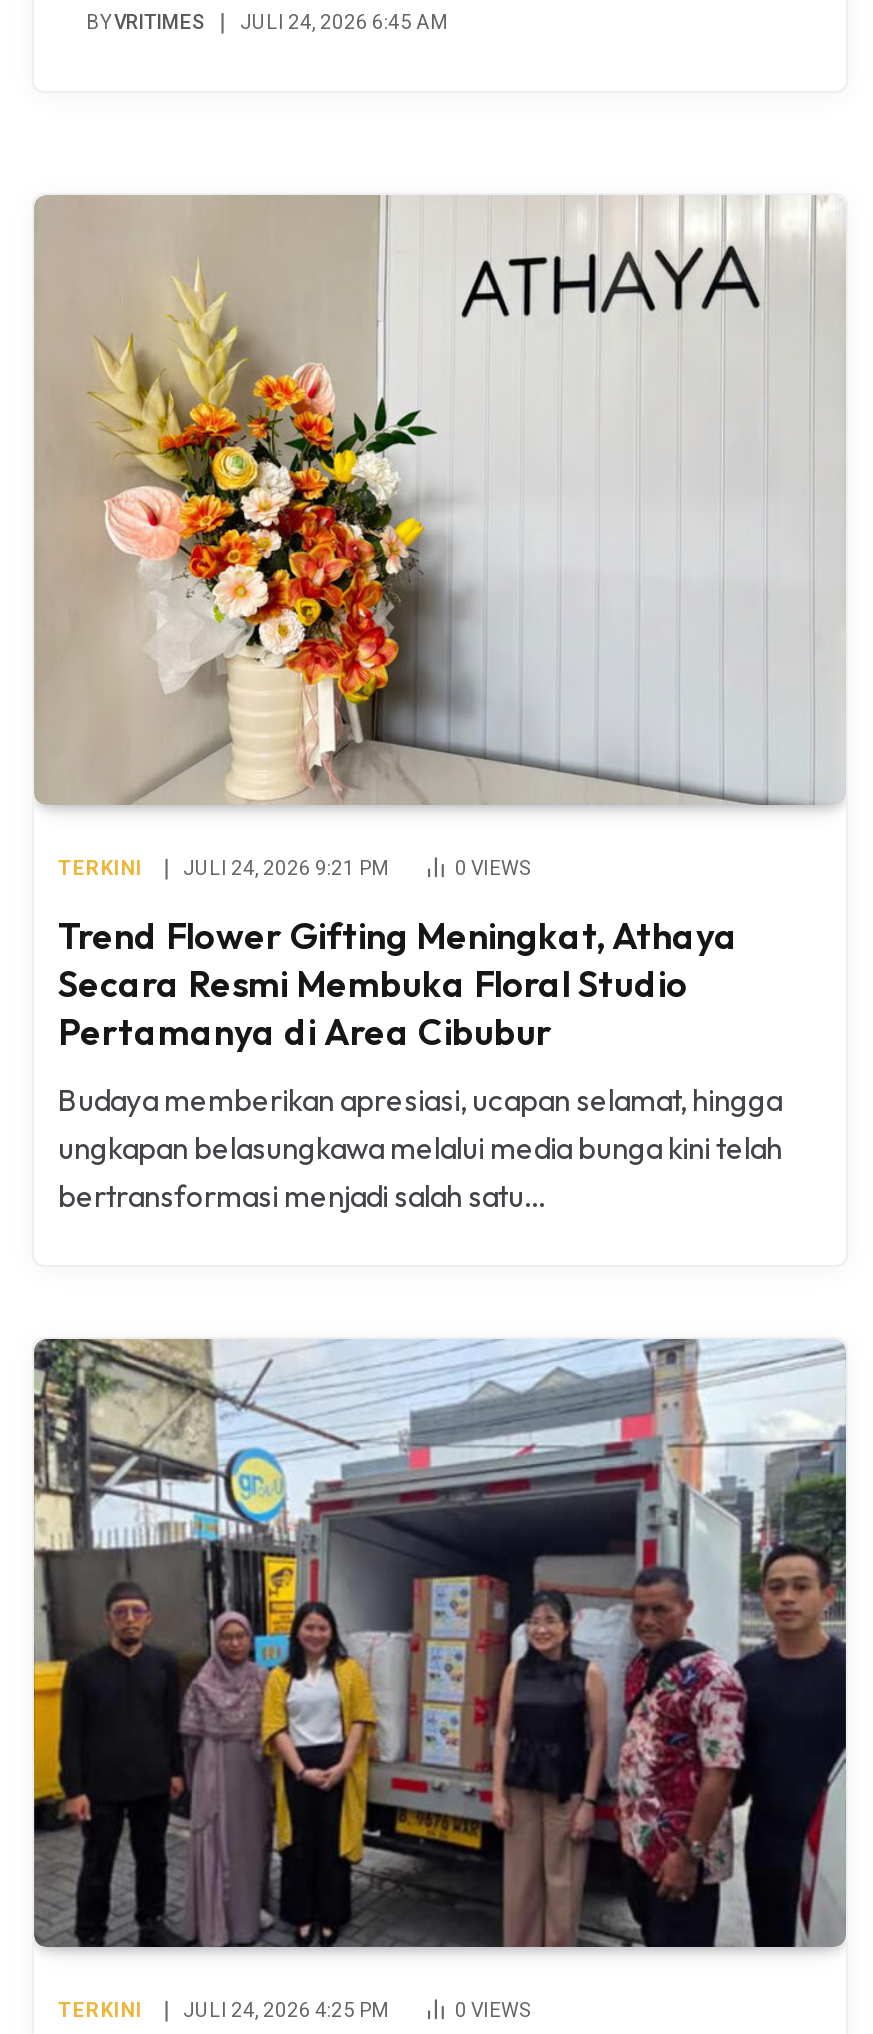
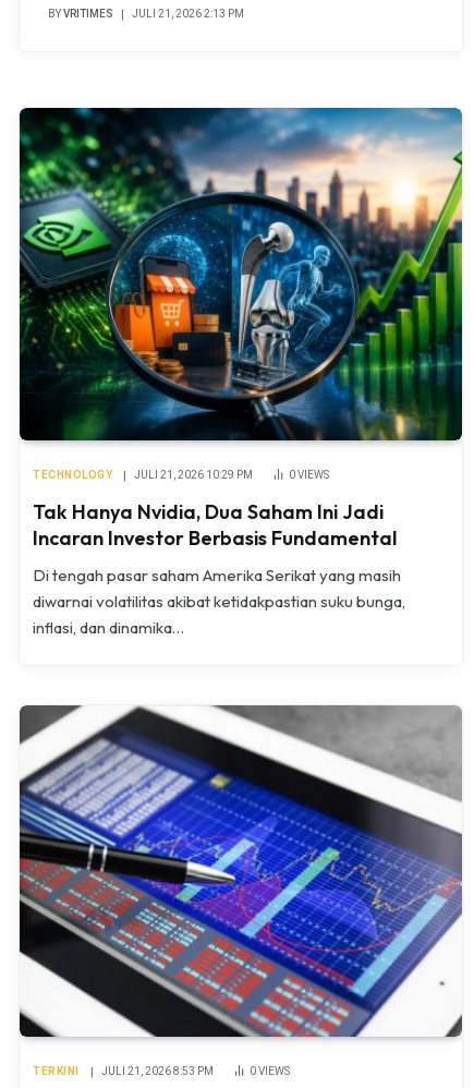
- BY VRITIMES JULI 24, 2026 6:45 AM
+ BY VRITIMES JULI 21, 2026 2:13 PM

- [image]
- TERKINI
- JULI 24, 2026 9:21 PM
+ [image]
+ TECHNOLOGY
+ JULI 21, 2026 10:29 PM

- Trend Flower Gifting Meningkat, Athaya
- Secara Resmi Membuka Floral Studio
- Pertamanya di Area Cibubur
+ Tak Hanya Nvidia, Dua Saham Ini Jadi
+ Incaran Investor Berbasis Fundamental

- Budaya memberikan apresiasi, ucapan selamat, hingga
- ungkapan belasungkawa melalui media bunga kini telah
- bertransformasi menjadi salah satu…
+ Di tengah pasar saham Amerika Serikat yang masih
+ diwarnai volatilitas akibat ketidakpastian suku bunga,
+ inflasi, dan dinamika…

- [image]
- TERKINI JULI 24, 2026 4:25 PM
+ [image]
+ TERKINI JULI 21, 2026 8:53 PM
